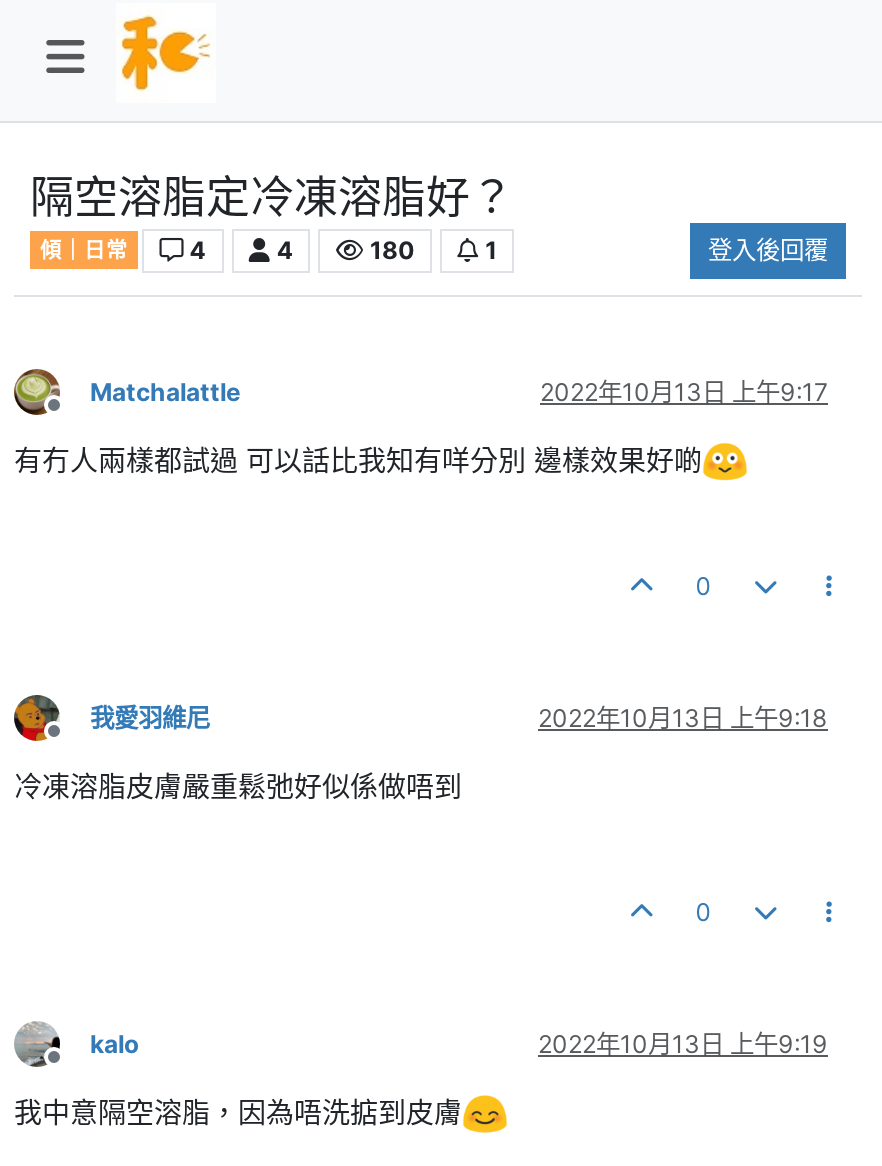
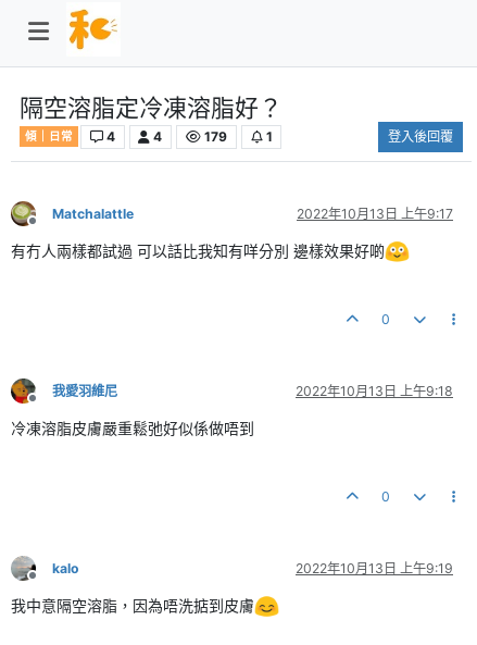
- 180
+ 179
